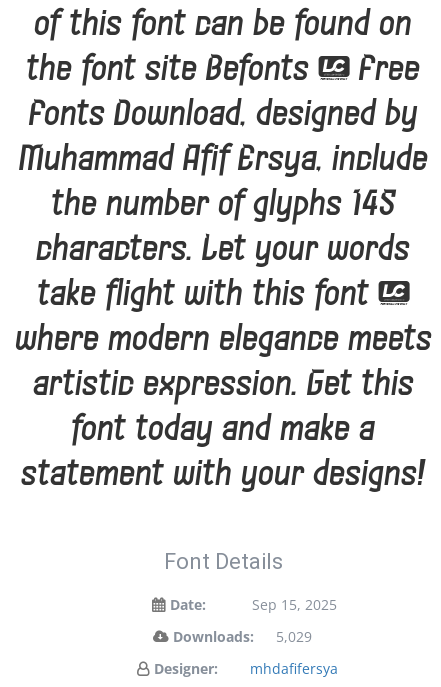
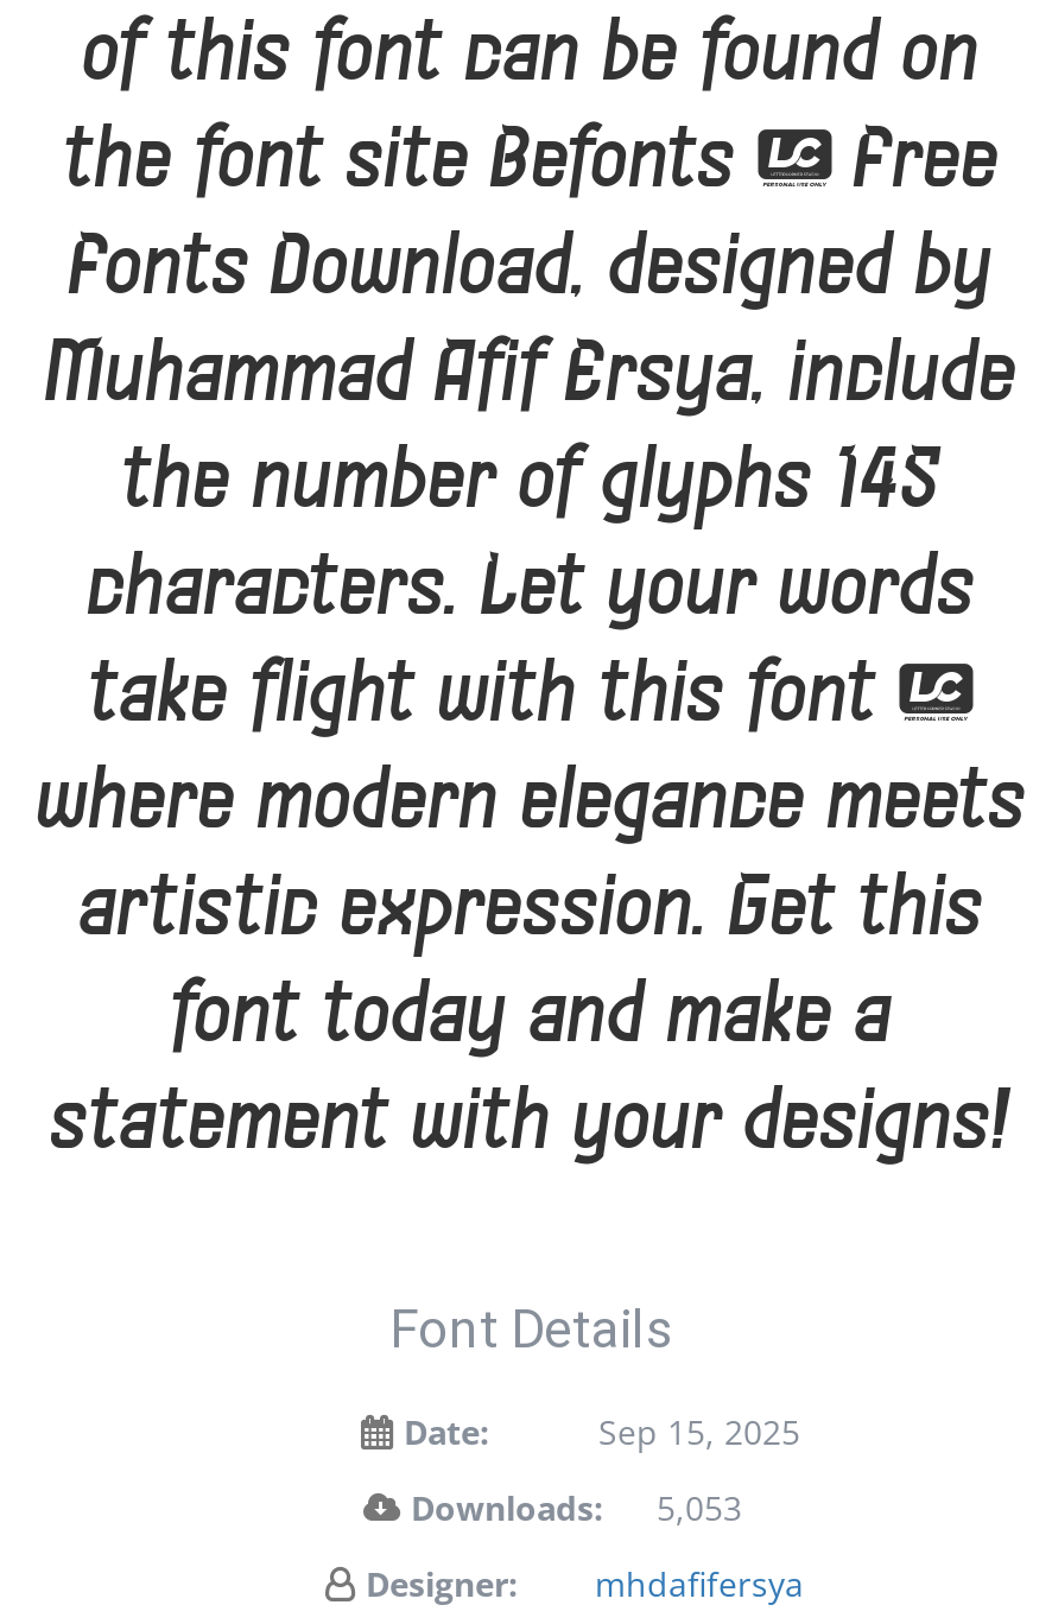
- Downloads: 5,029
+ Downloads: 5,053
